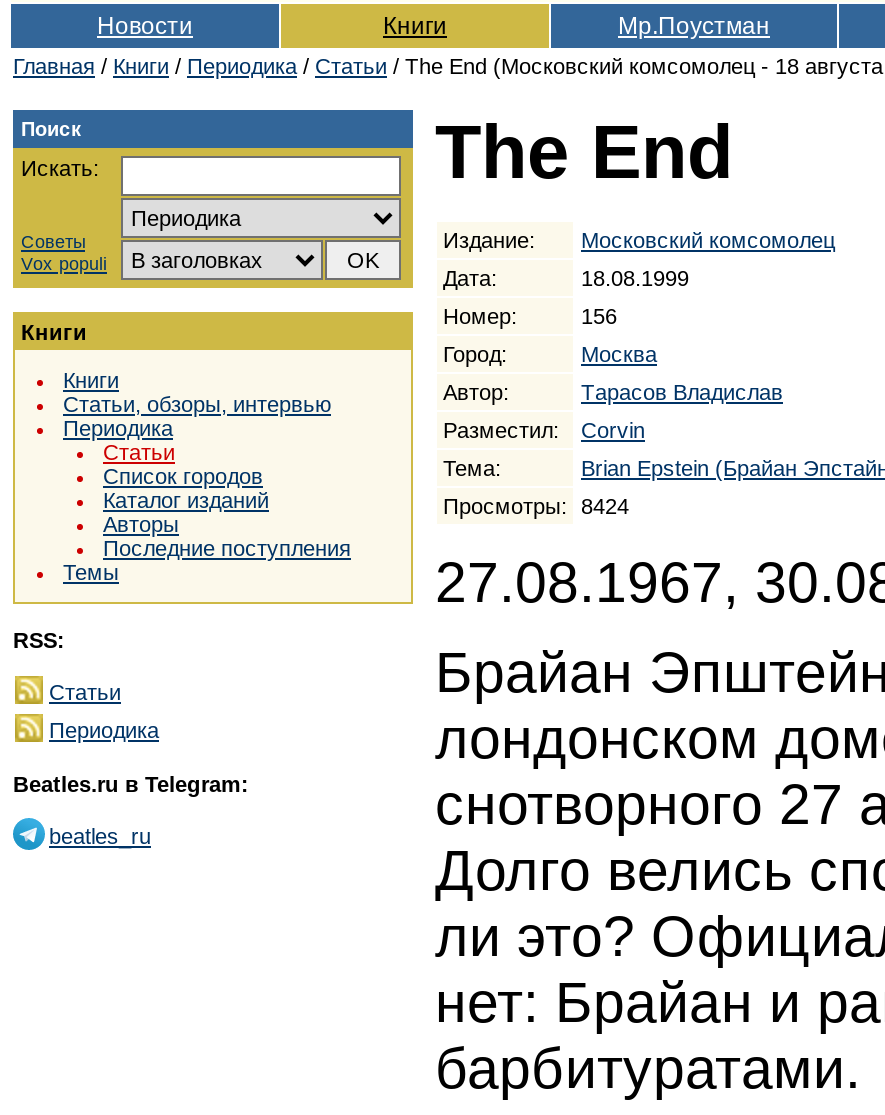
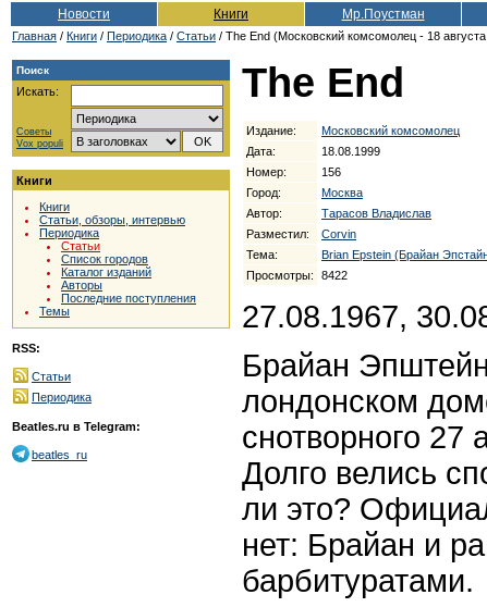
- Просмотры: 8424
+ Просмотры: 8422
